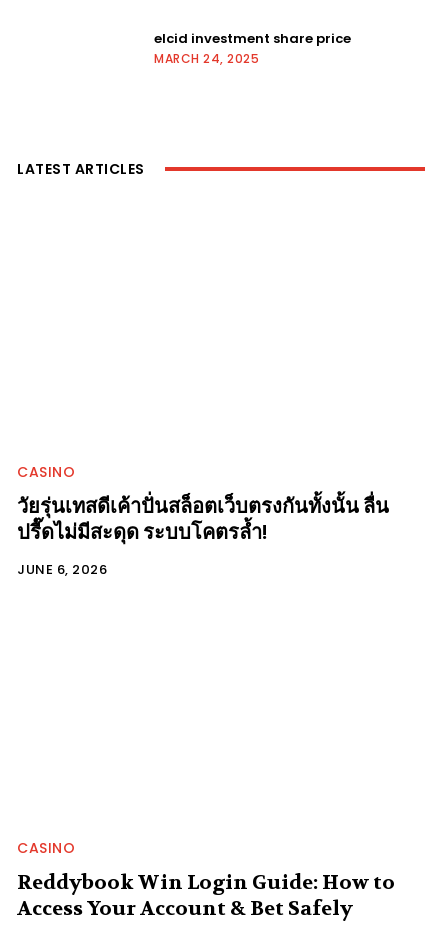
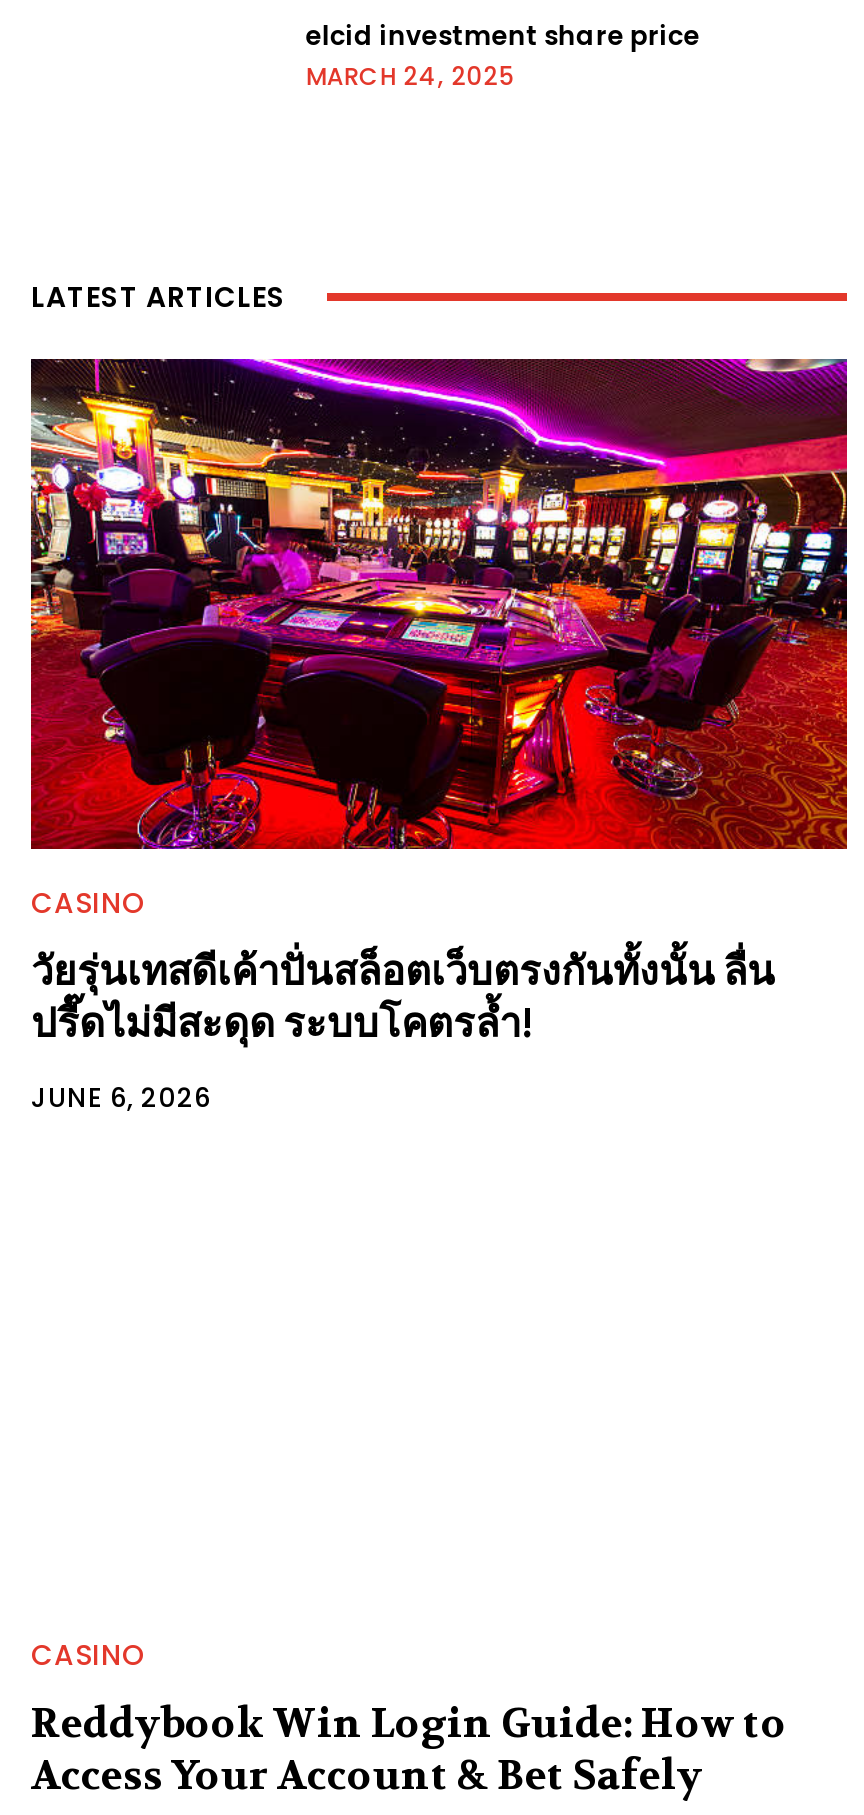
+ [image]
